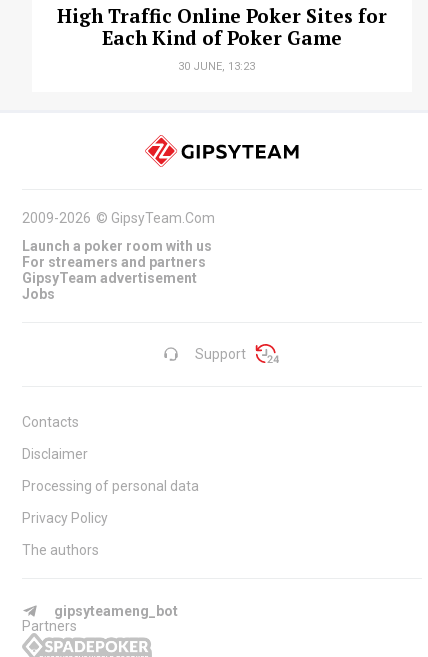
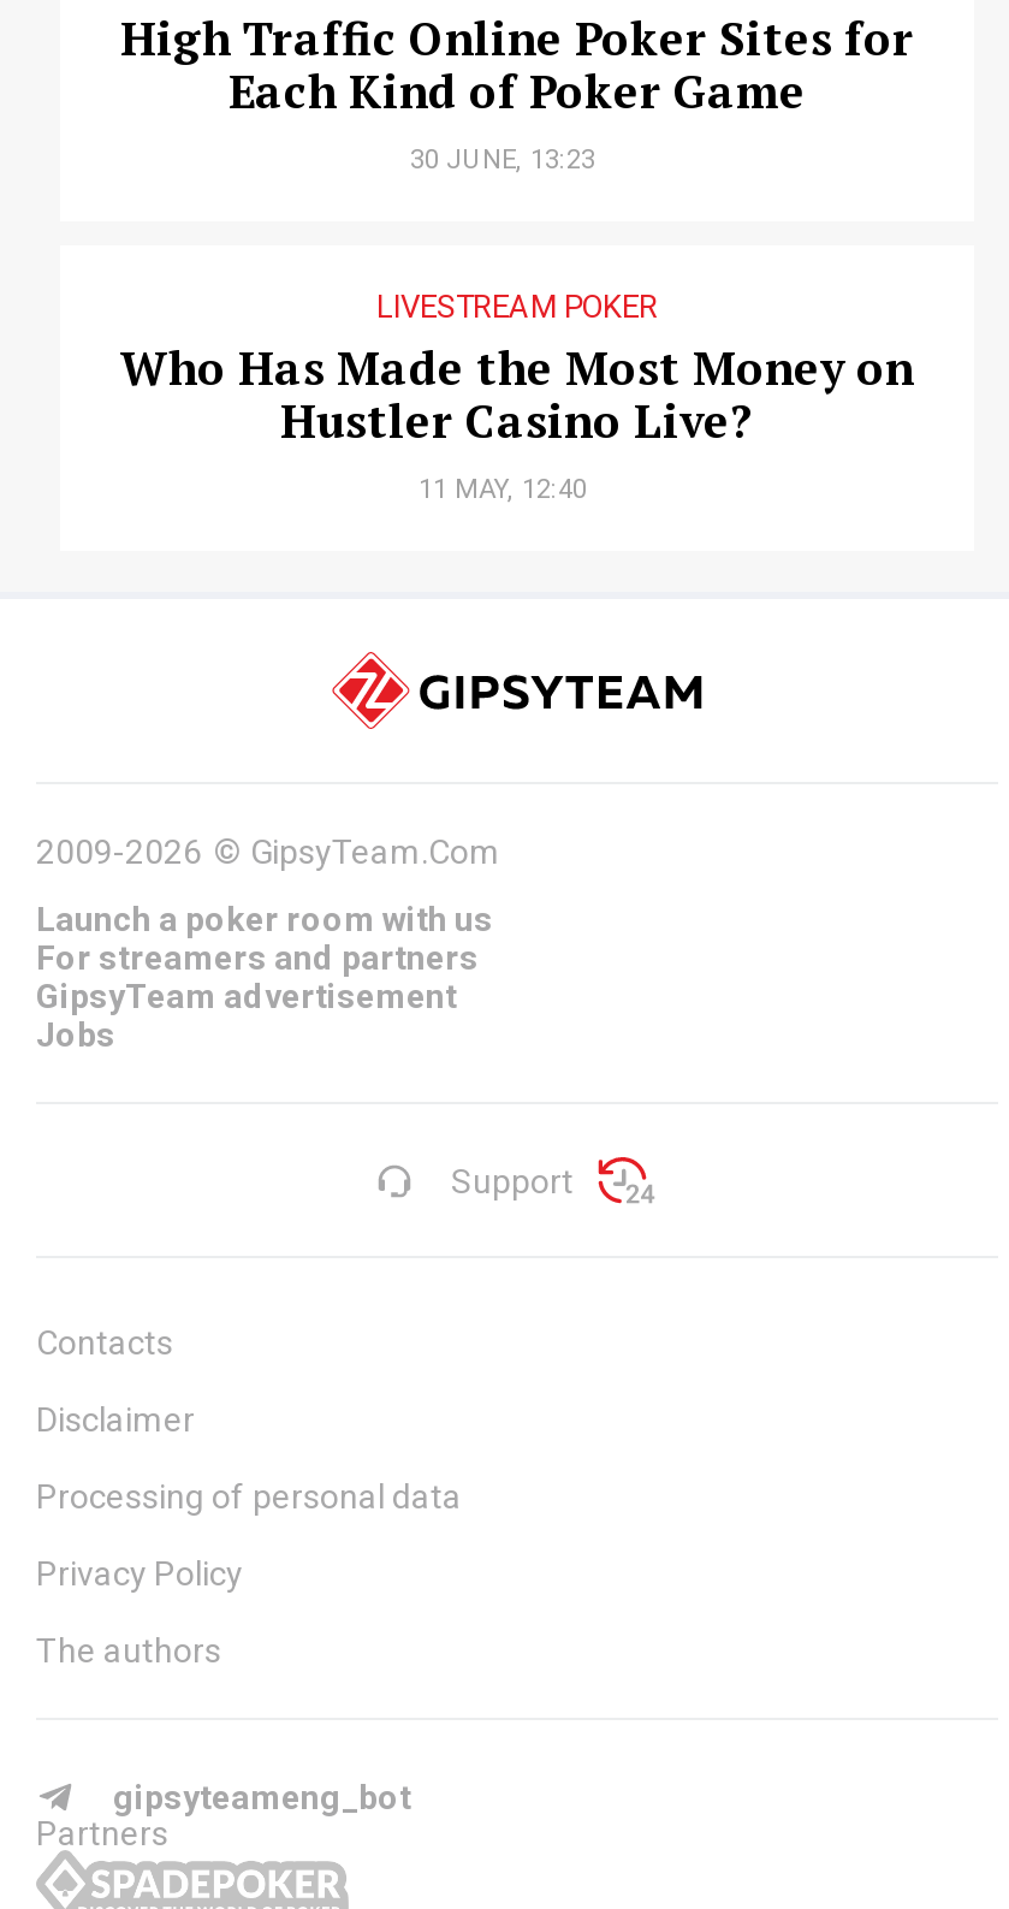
+ LIVESTREAM POKER
+ Who Has Made the Most Money on
+ Hustler Casino Live?
+ 11 MAY, 12:40
